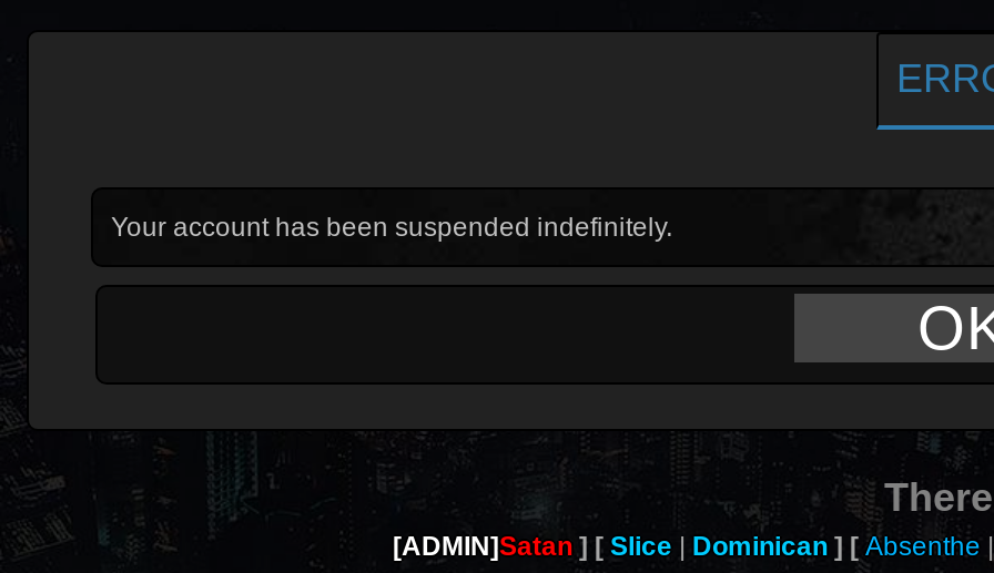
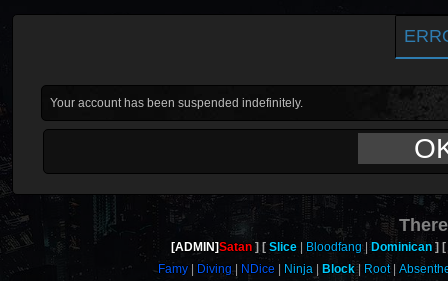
+ Famy
+ Diving
+ NDice
+ Ninja
+ Block
+ Root

+ Bloodfang
